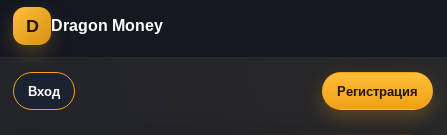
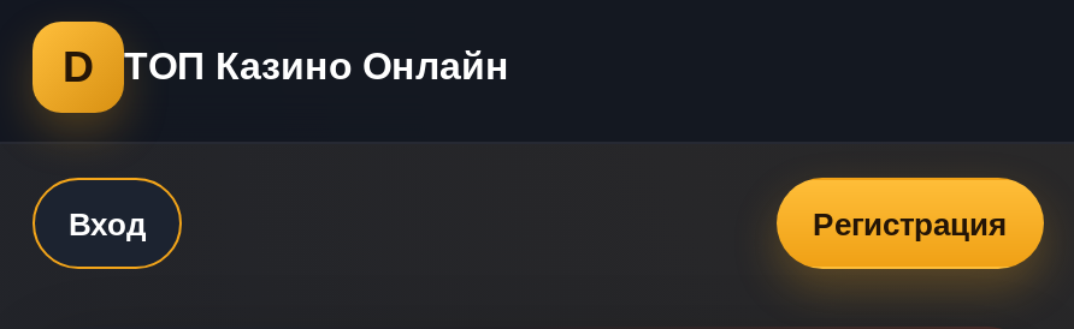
- Dragon Money
+ ТОП Казино Онлайн
